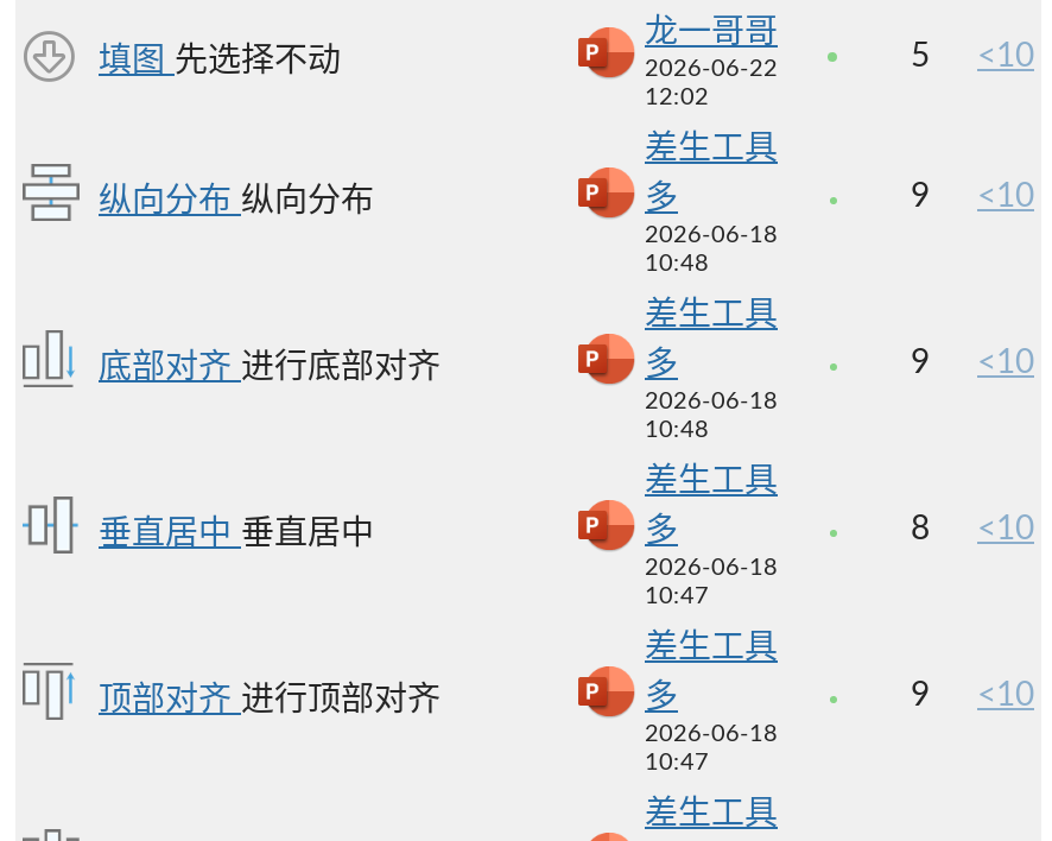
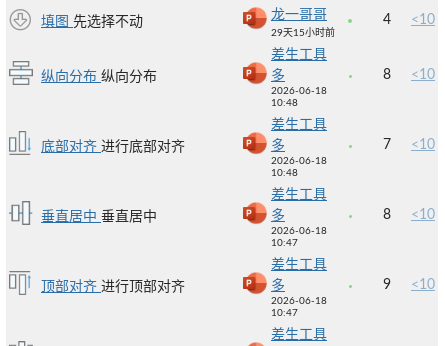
- 5 <10
+ 4 <10

- 2026-06-22
- 12:02
+ 29天15小时前

- 9 <10
+ 8 <10

- 9 <10
+ 7 <10
